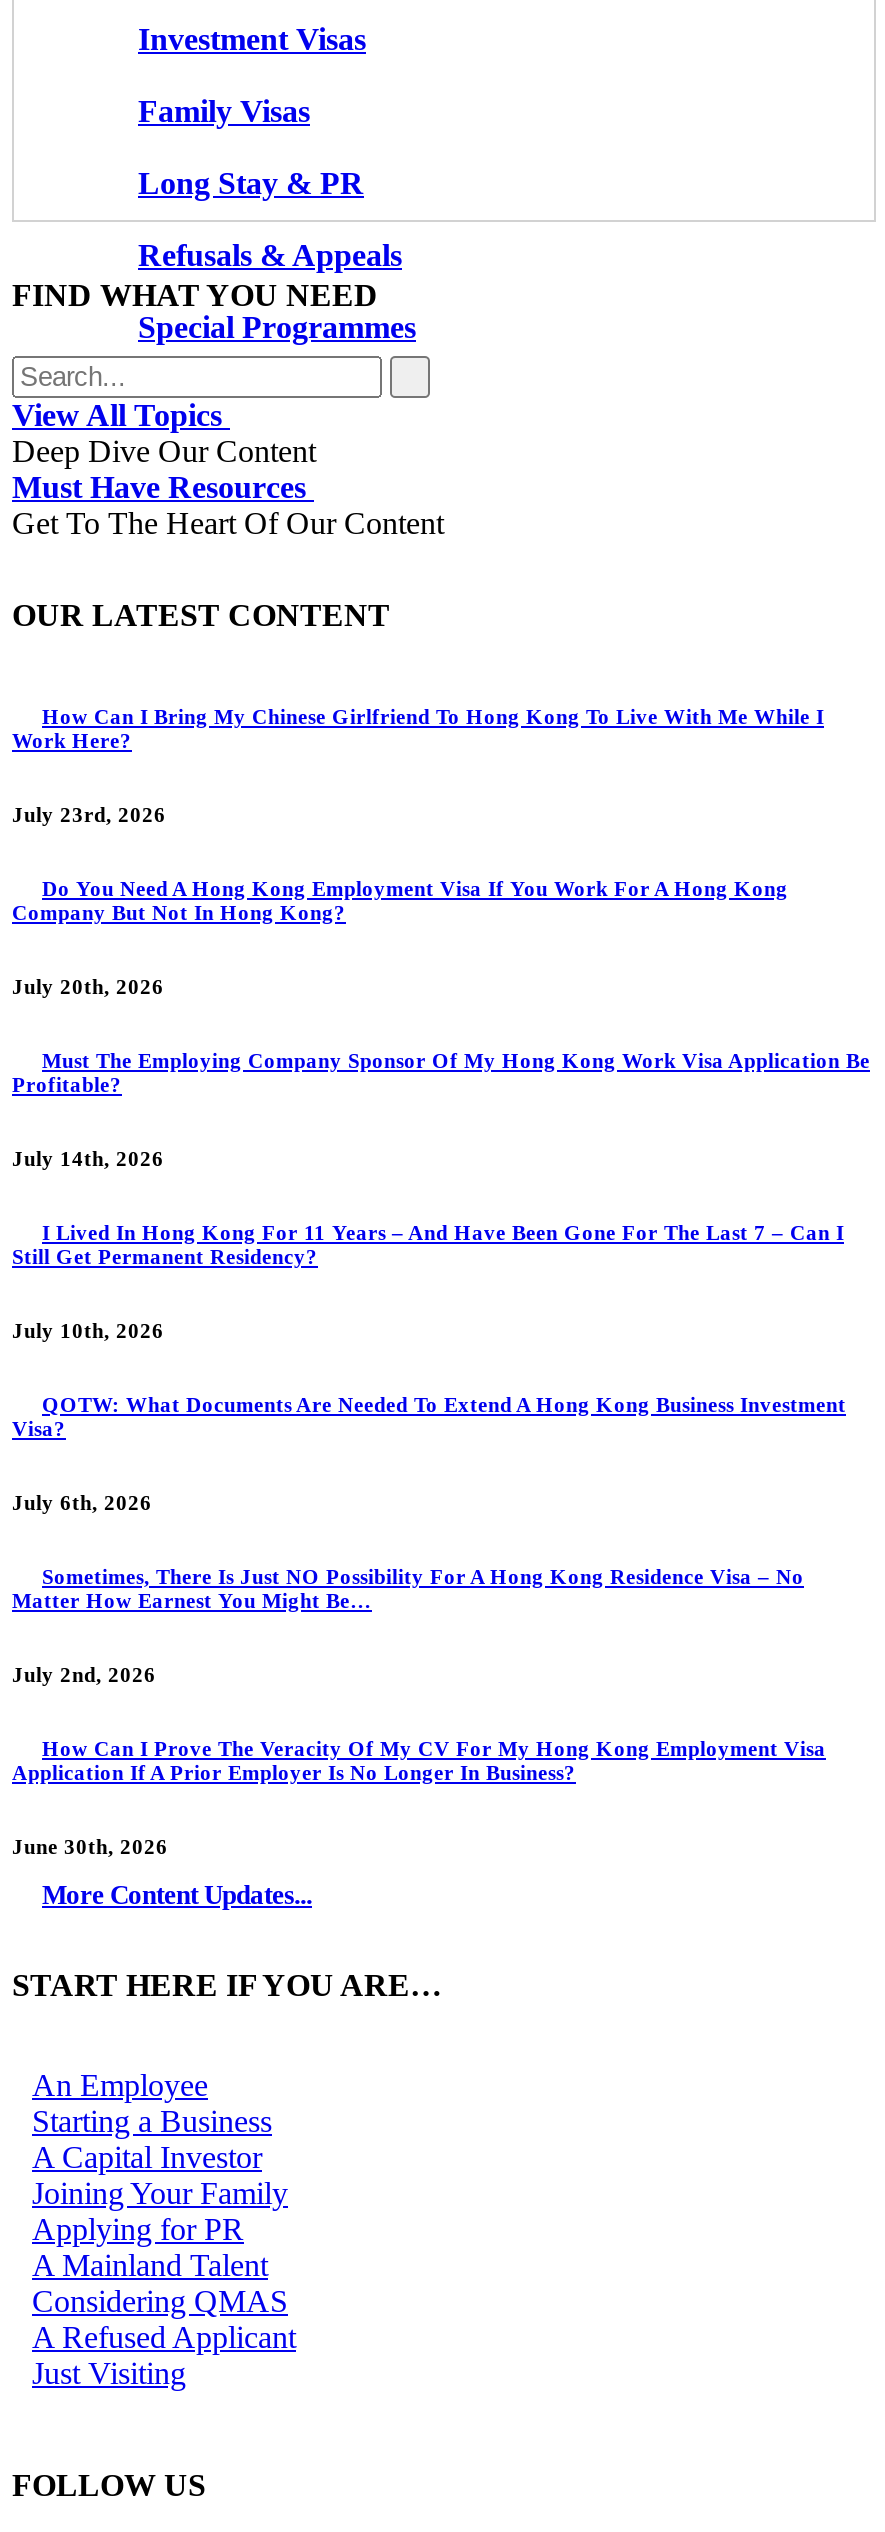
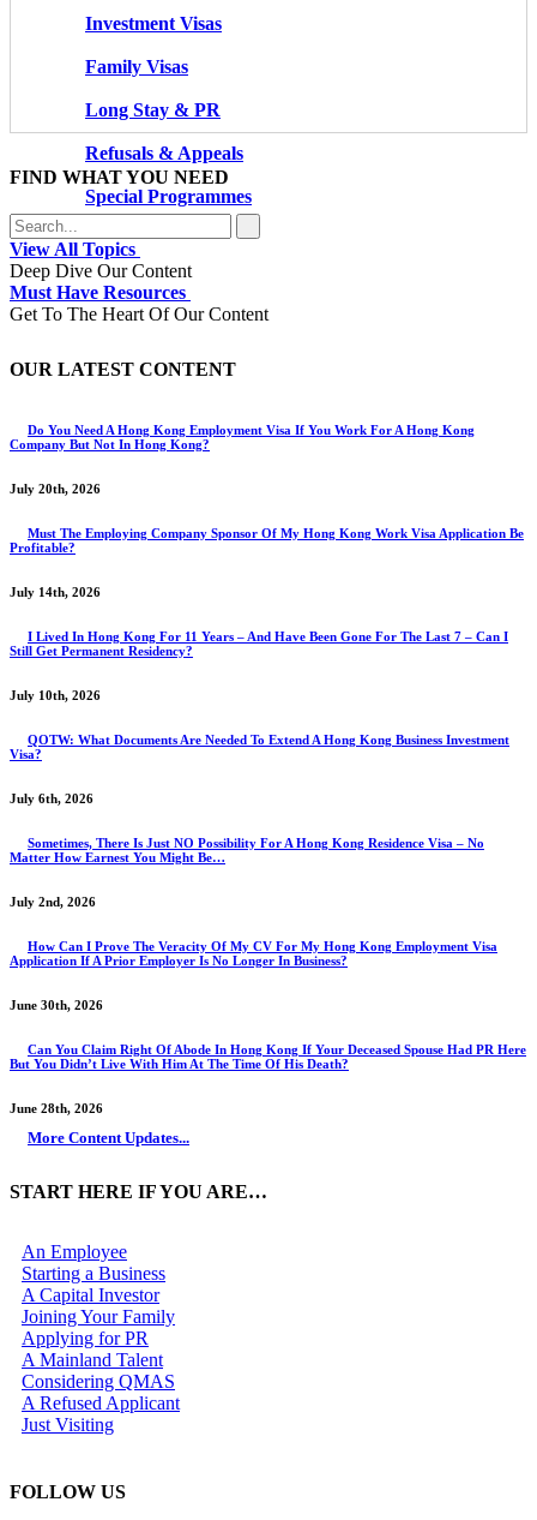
- How Can I Bring My Chinese Girlfriend To Hong Kong To Live With Me While I
- Work Here?
- July 23rd, 2026

moved up: Do You Need A Hong Kong Employment Visa If You Work For A Hong Kong | Company But Not In Hong Kong? | July 20th, 2026 | ... | Application If A Prior Employer Is No Longer In Business? | June 30th, 2026

+ Can You Claim Right Of Abode In Hong Kong If Your Deceased Spouse Had PR Here
+ But You Didn’t Live With Him At The Time Of His Death?
+ June 28th, 2026
